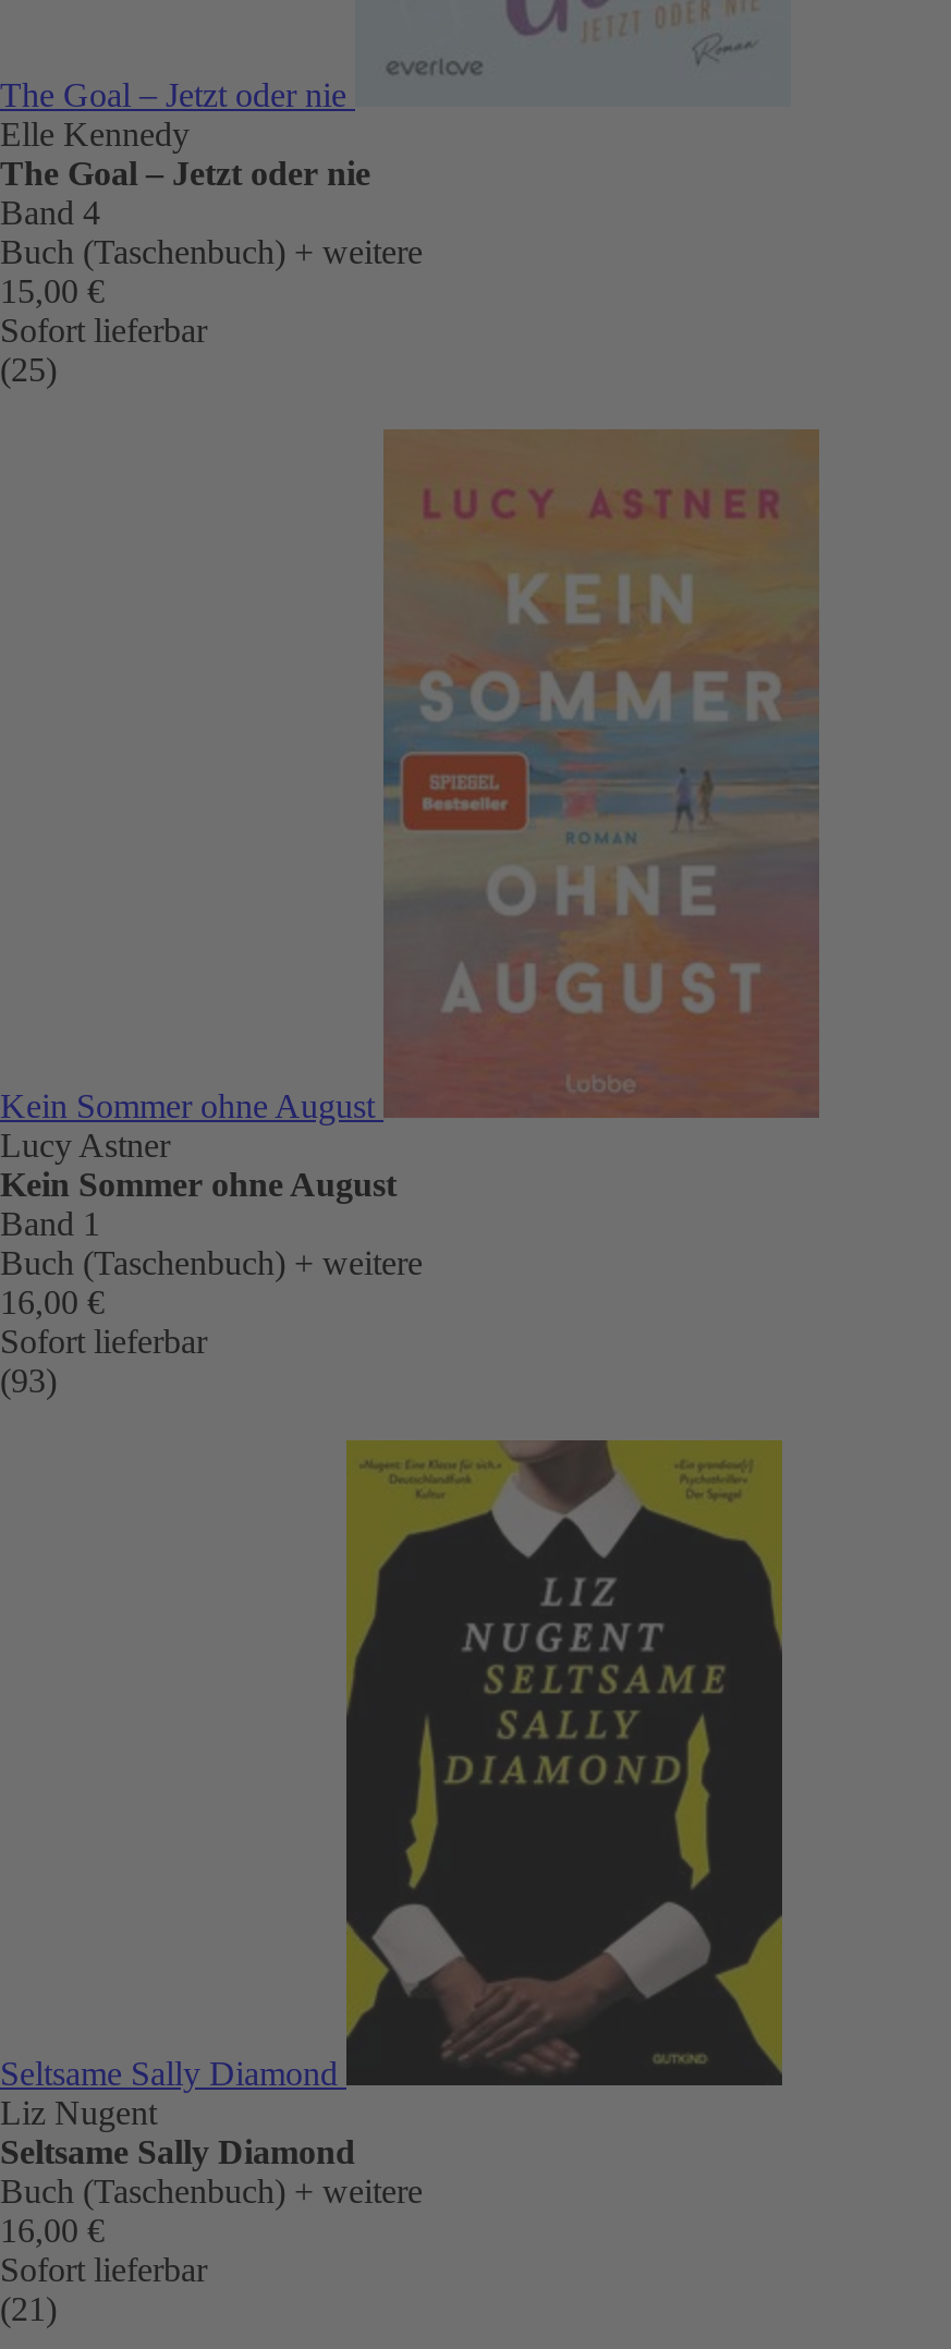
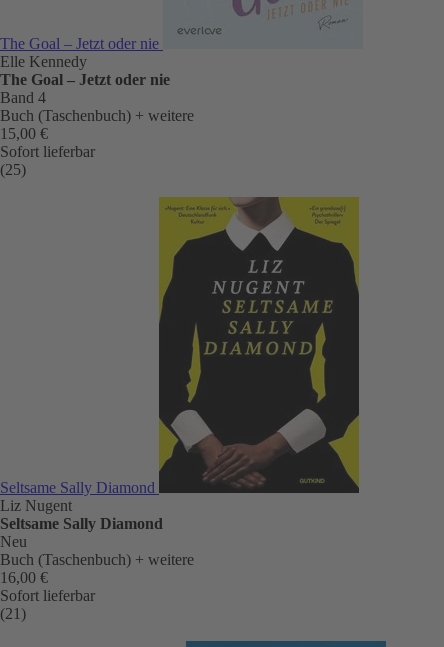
- [image]
- Kein Sommer ohne August
- Lucy Astner
- Kein Sommer ohne August
- Band 1
- Buch (Taschenbuch) + weitere
- 16,00 €
- Sofort lieferbar
- (93)

moved up: [image]

moved up: Seltsame Sally Diamond | Liz Nugent | Seltsame Sally Diamond

+ Neu
